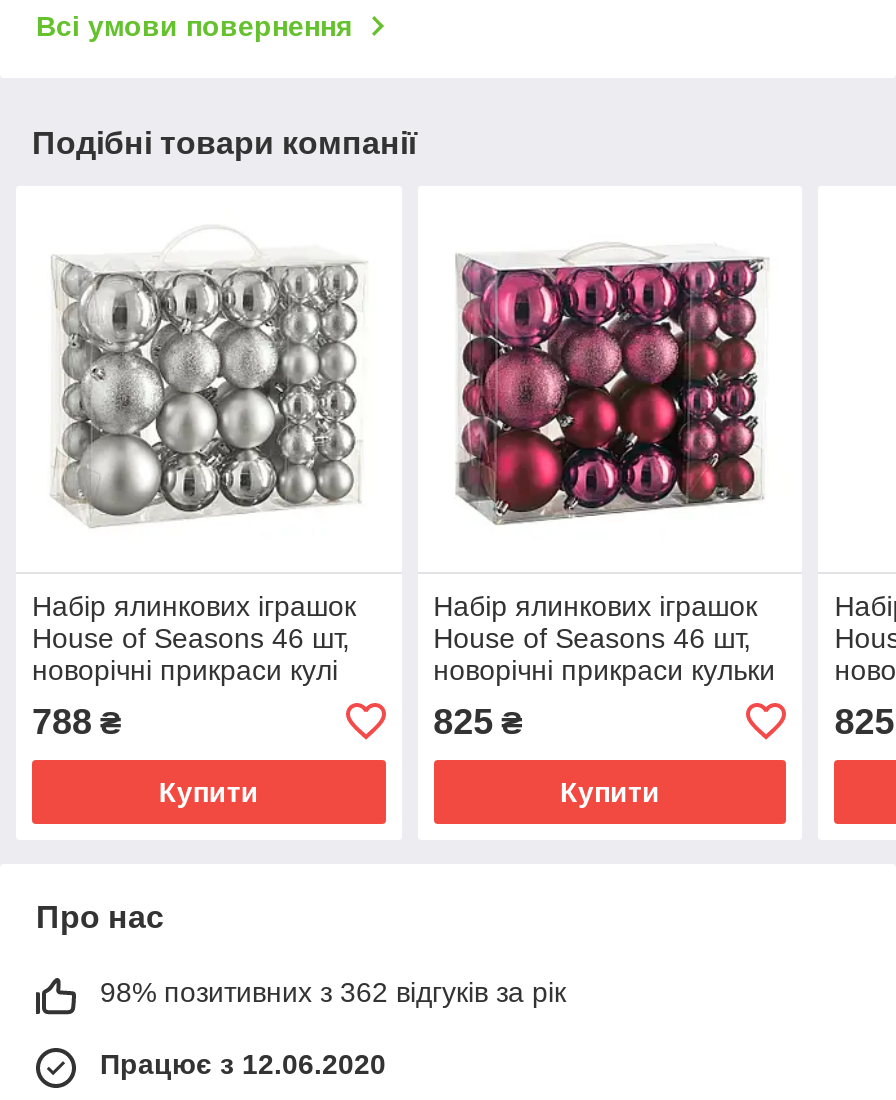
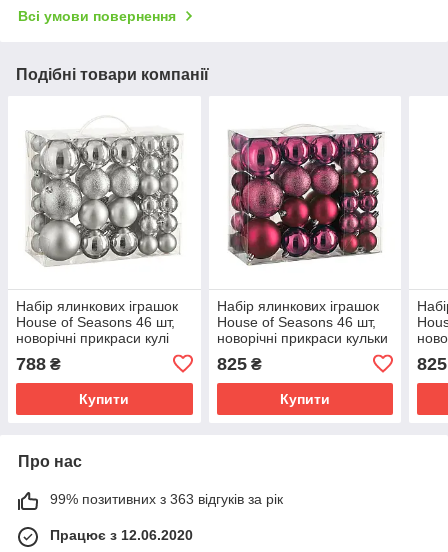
- 98% позитивних з 362 відгуків за рік
+ 99% позитивних з 363 відгуків за рік
